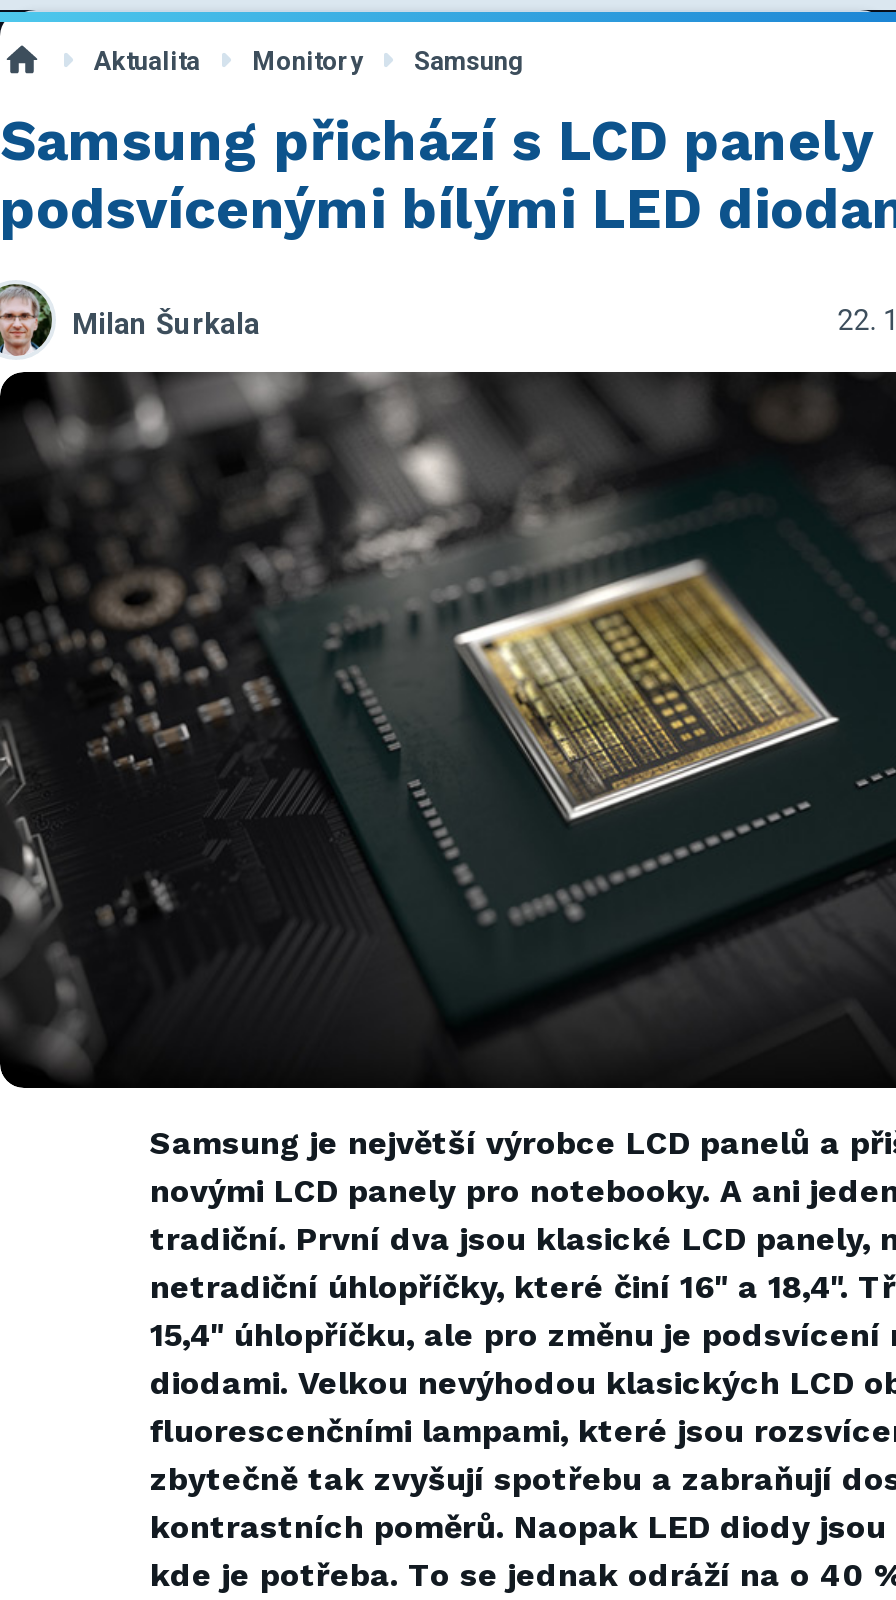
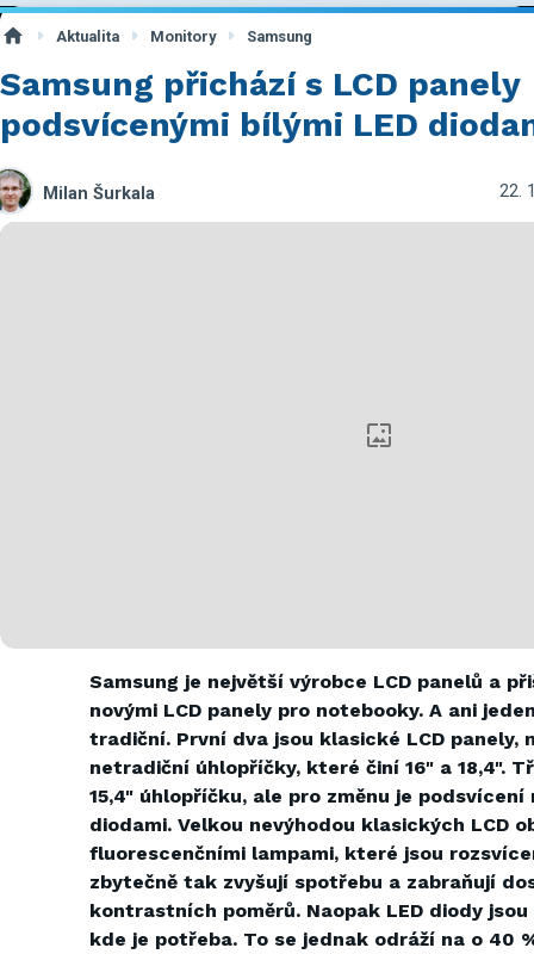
- [image]
